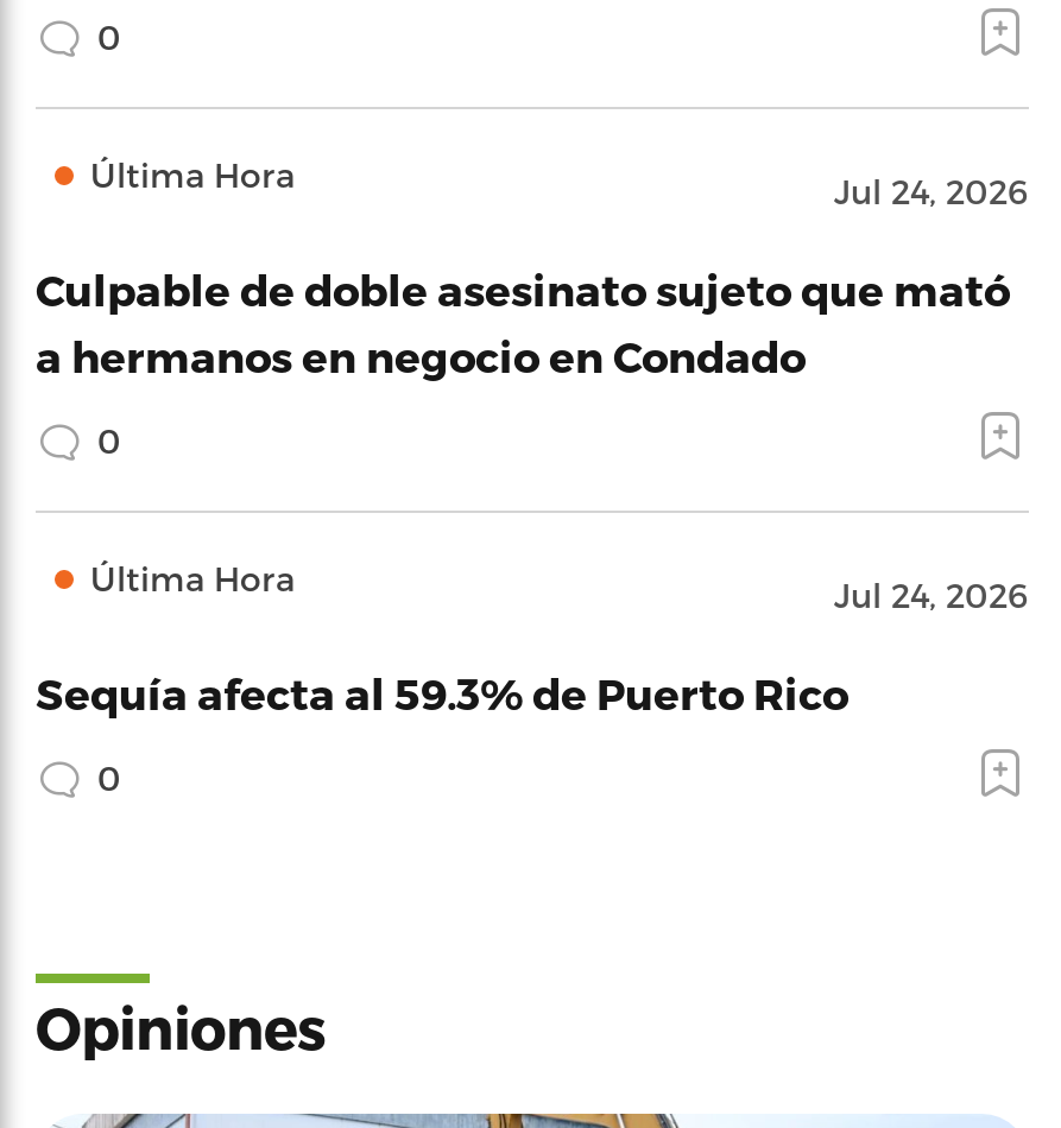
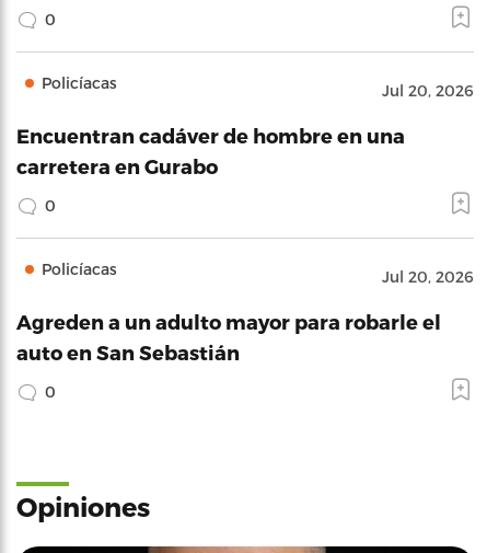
- Última Hora
- Jul 24, 2026
+ Policíacas
+ Jul 20, 2026

- Culpable de doble asesinato sujeto que mató
- a hermanos en negocio en Condado
+ Encuentran cadáver de hombre en una
+ carretera en Gurabo

- Última Hora
- Jul 24, 2026
+ Policíacas
+ Jul 20, 2026

- Sequía afecta al 59.3% de Puerto Rico
+ Agreden a un adulto mayor para robarle el
+ auto en San Sebastián
